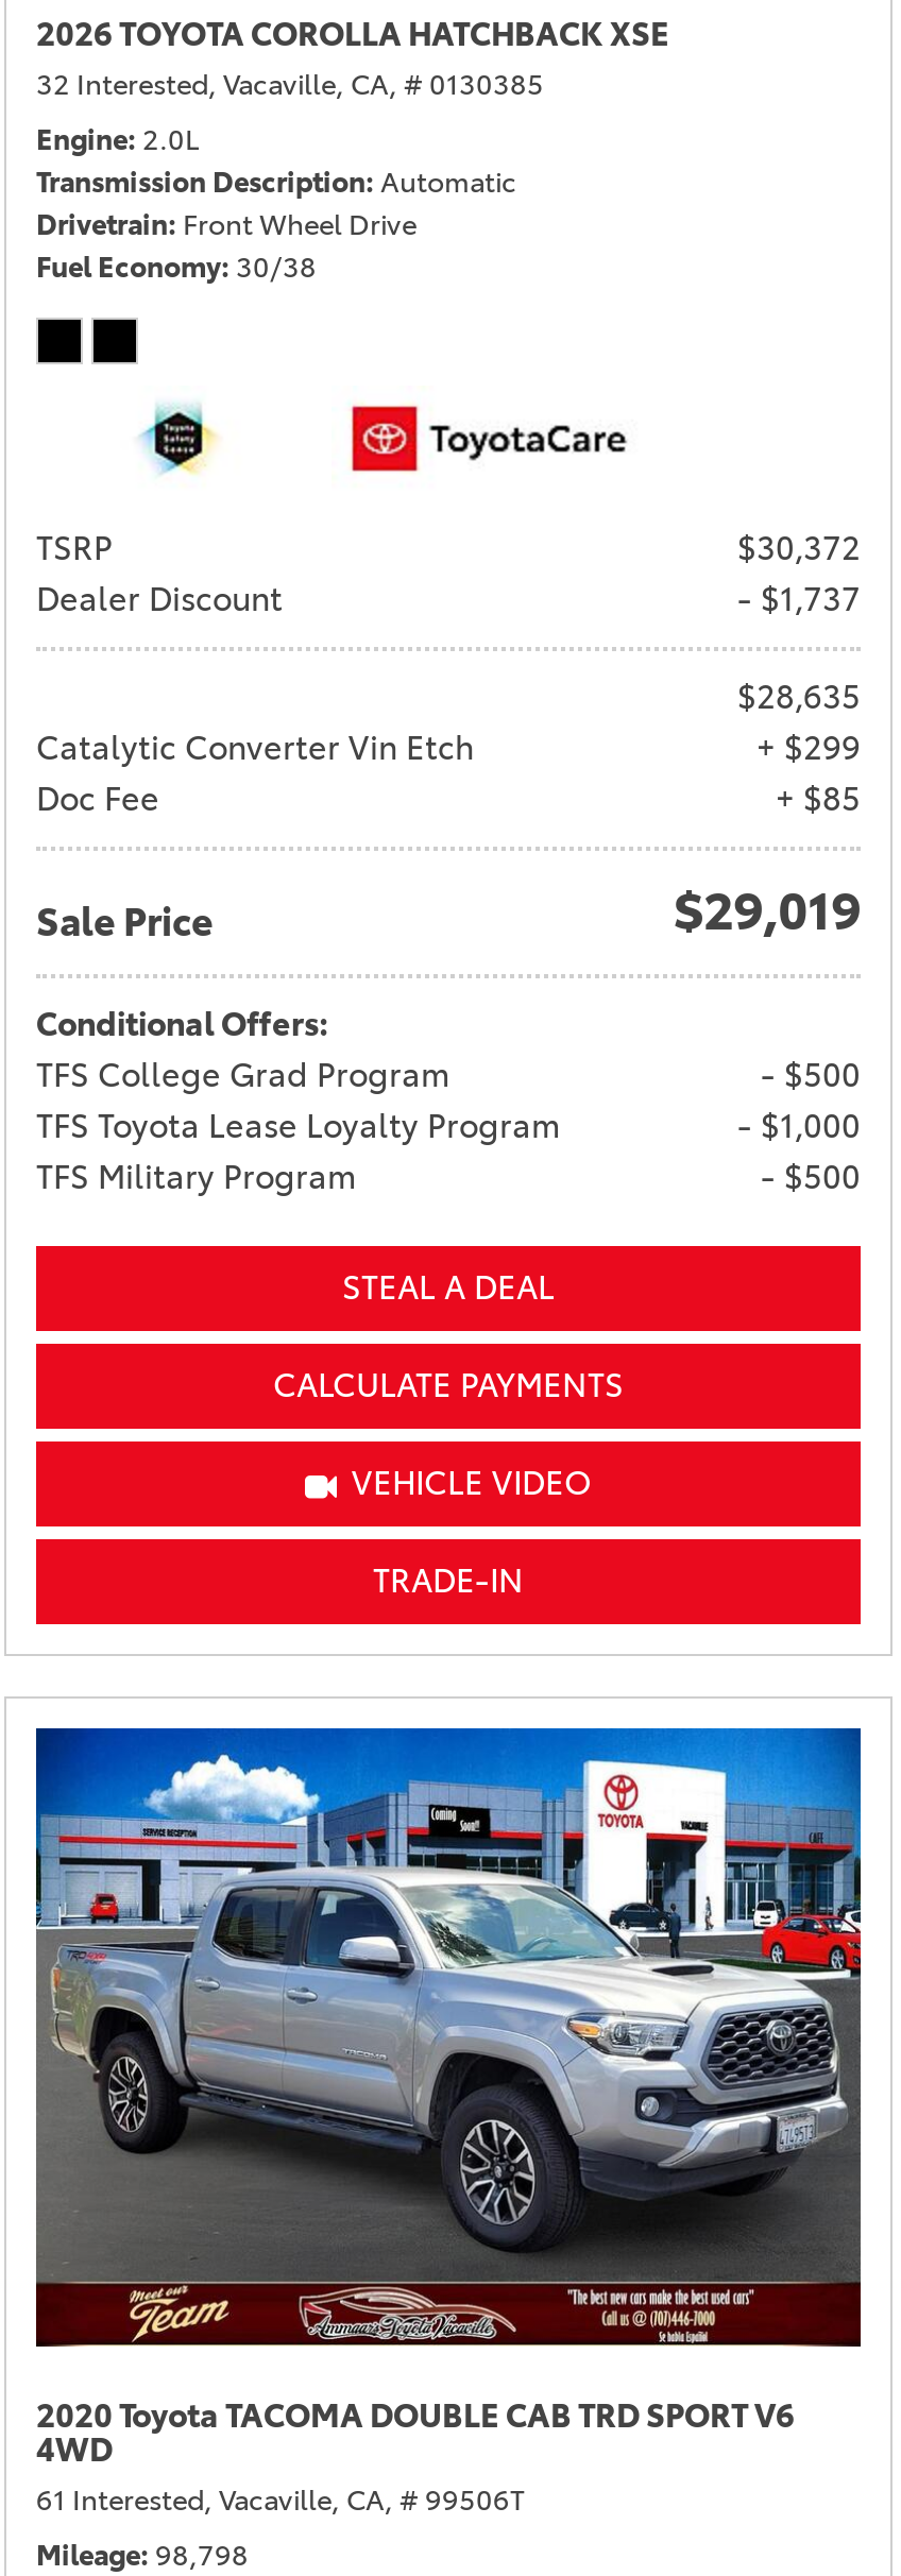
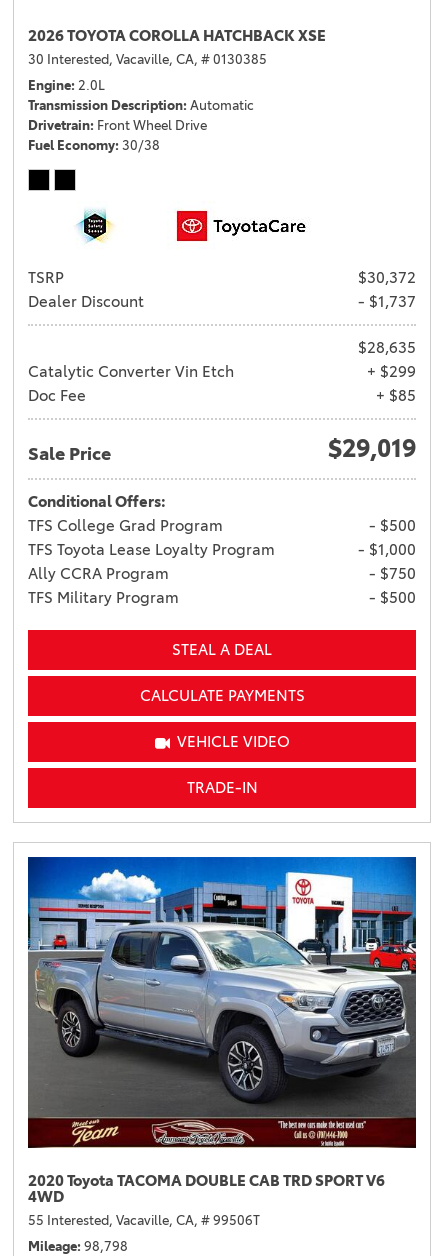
- 32 Interested, Vacaville, CA, # 0130385
+ 30 Interested, Vacaville, CA, # 0130385

+ Ally CCRA Program
+ - $750

- 61 Interested, Vacaville, CA, # 99506T
+ 55 Interested, Vacaville, CA, # 99506T
